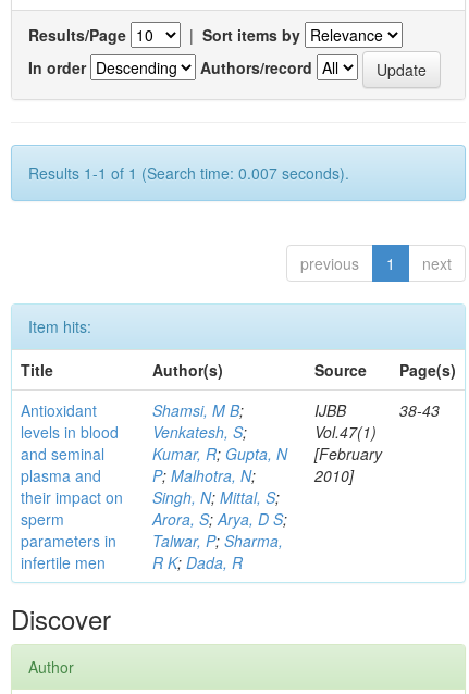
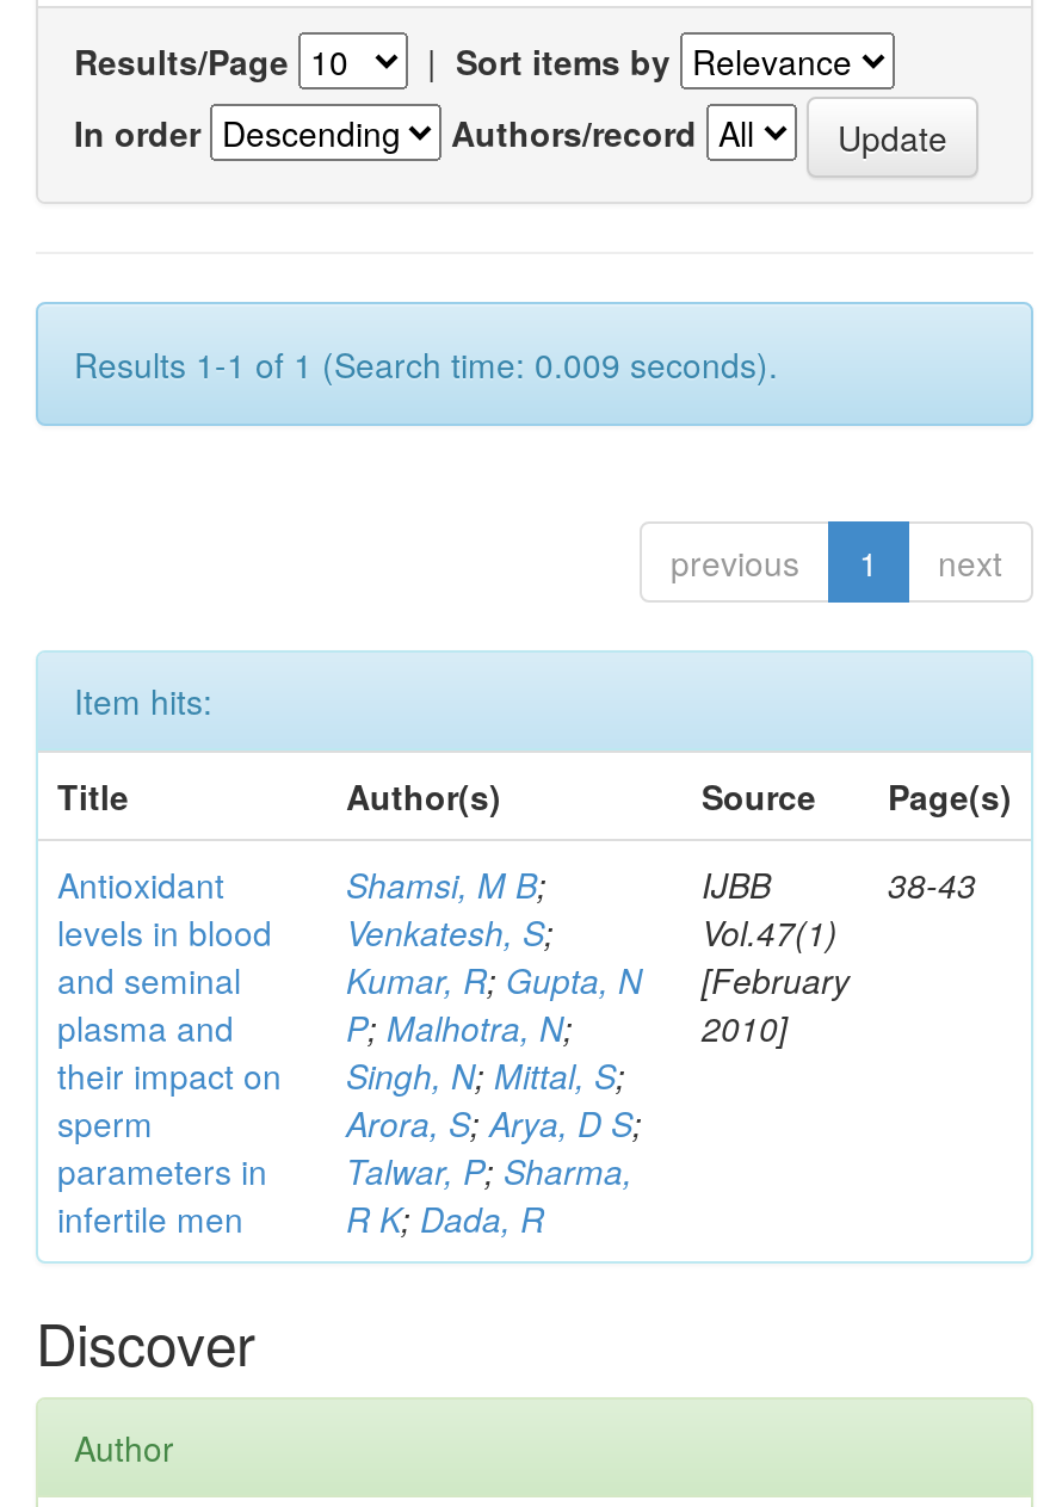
- Results 1-1 of 1 (Search time: 0.007 seconds).
+ Results 1-1 of 1 (Search time: 0.009 seconds).
